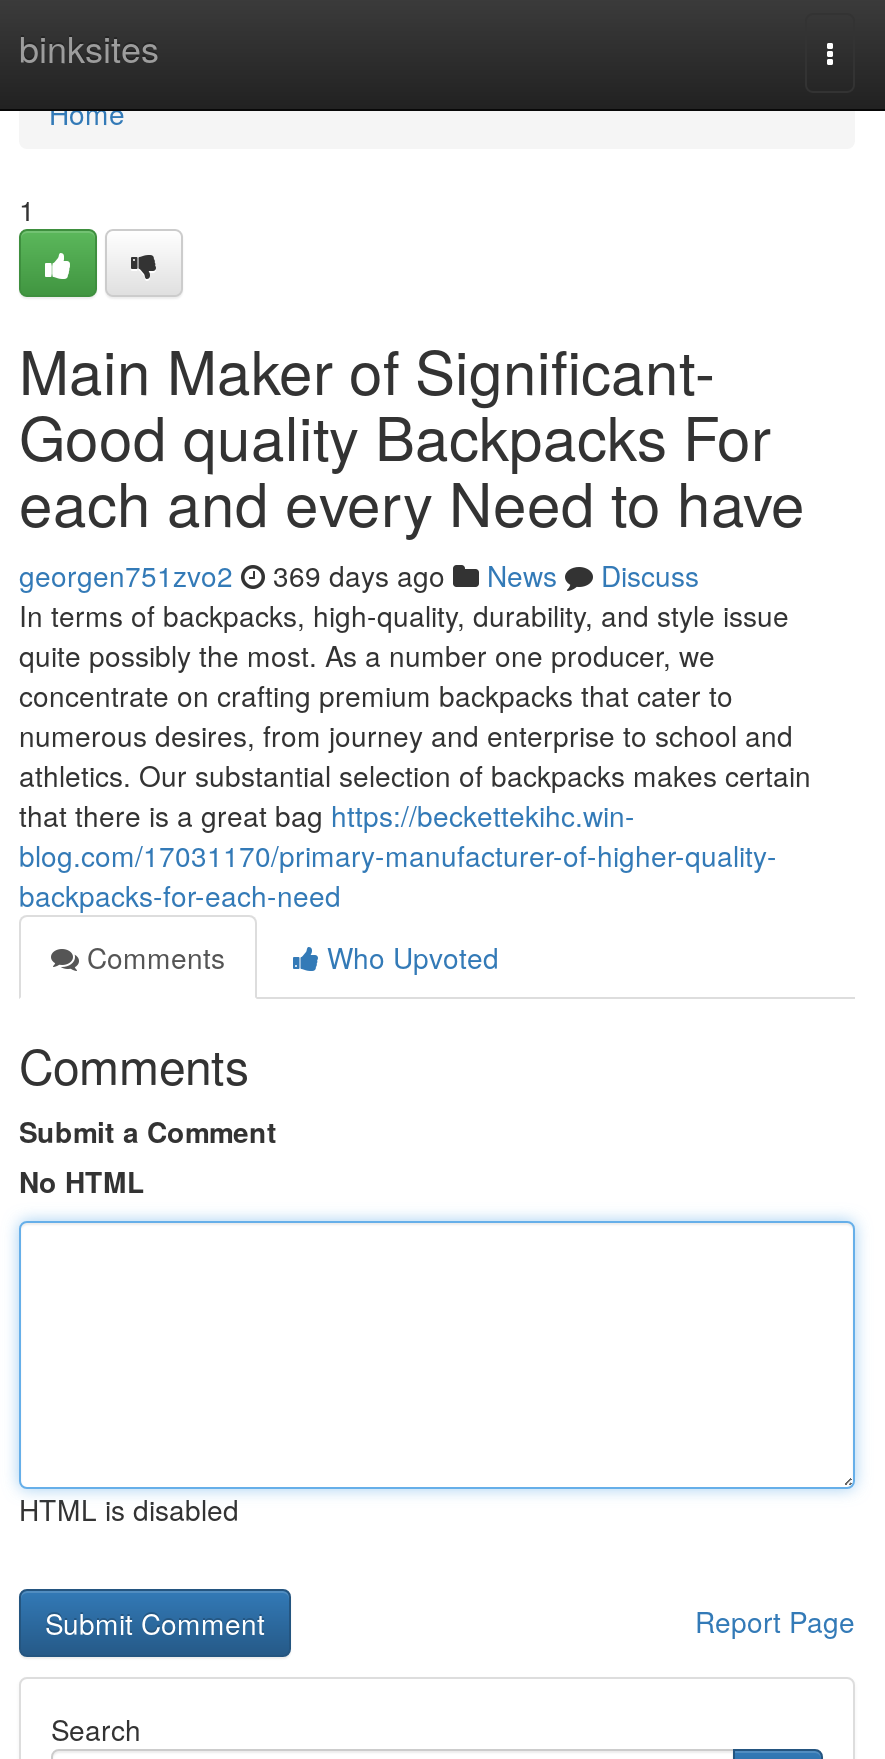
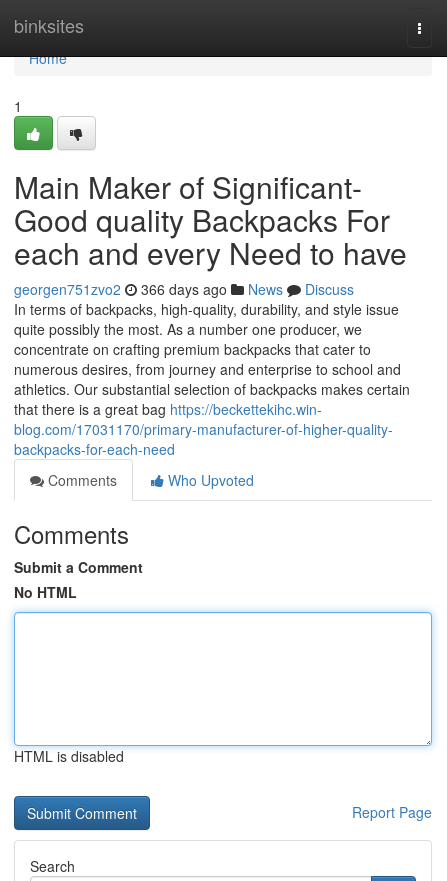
- georgen751zvo2 369 days ago News Discuss
+ georgen751zvo2 366 days ago News Discuss
